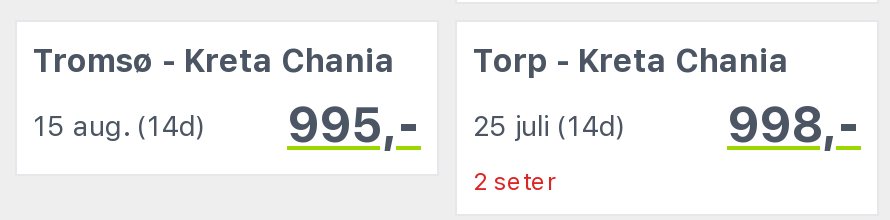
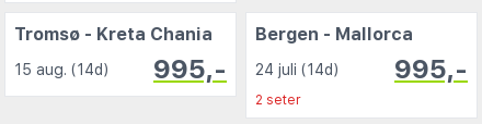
- Torp - Kreta Chania
+ Bergen - Mallorca

- 25 juli (14d)
- 998,-
+ 24 juli (14d)
+ 995,-
